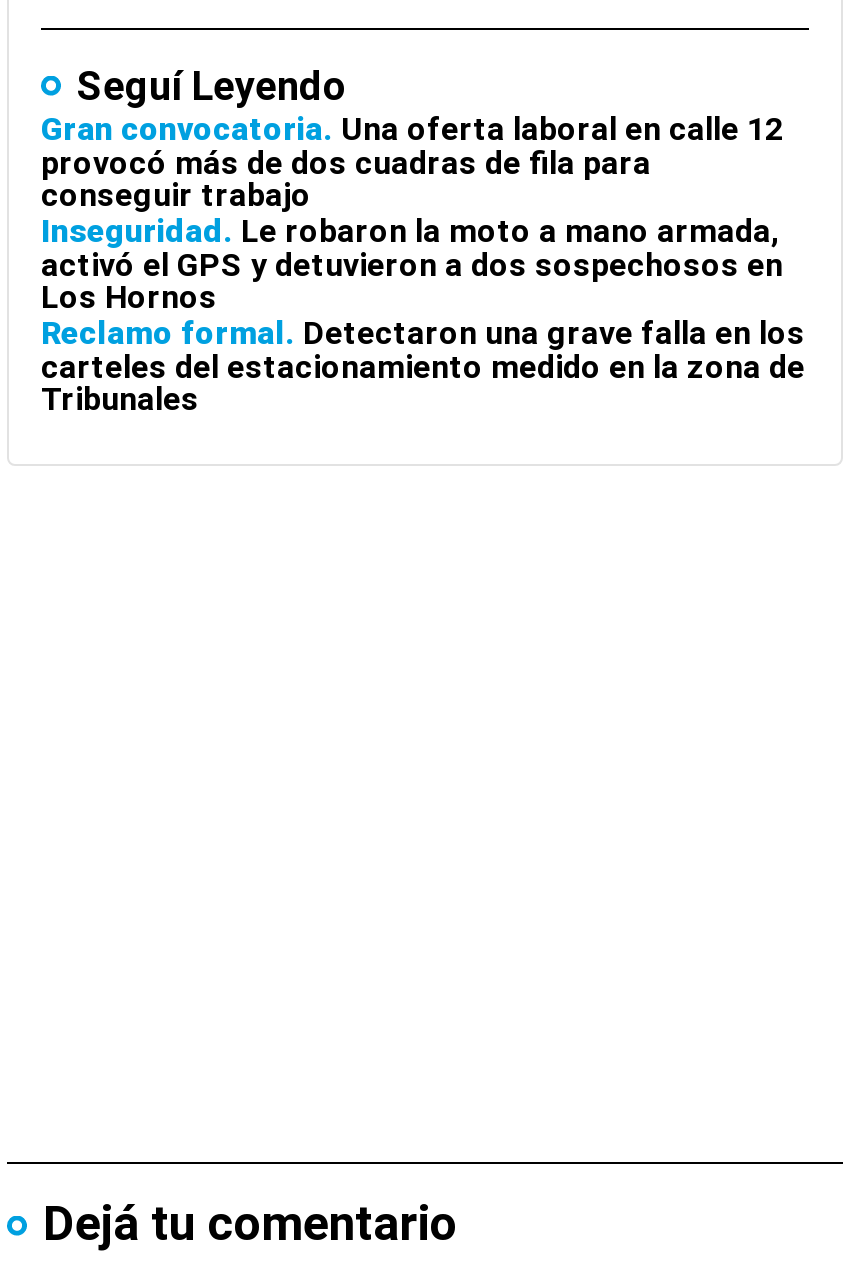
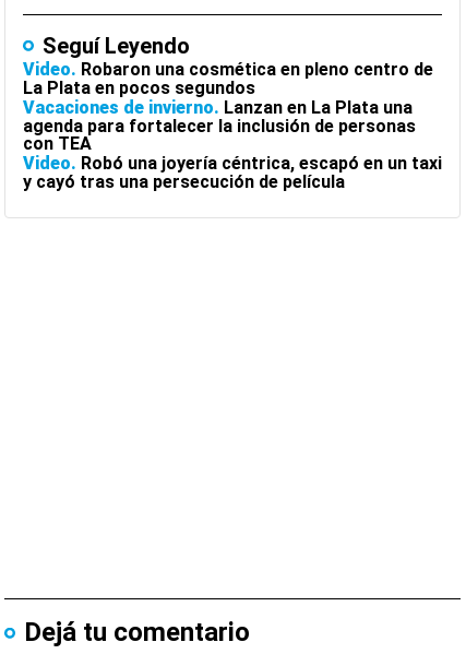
- Gran convocatoria Una oferta laboral en calle 12
- provocó más de dos cuadras de fila para
- conseguir trabajo
- Inseguridad Le robaron la moto a mano armada,
- activó el GPS y detuvieron a dos sospechosos en
- Los Hornos
- Reclamo formal Detectaron una grave falla en los
- carteles del estacionamiento medido en la zona de
- Tribunales
+ Video Robaron una cosmética en pleno centro de
+ La Plata en pocos segundos
+ Vacaciones de invierno Lanzan en La Plata una
+ agenda para fortalecer la inclusión de personas
+ con TEA
+ Video Robó una joyería céntrica, escapó en un taxi
+ y cayó tras una persecución de película
